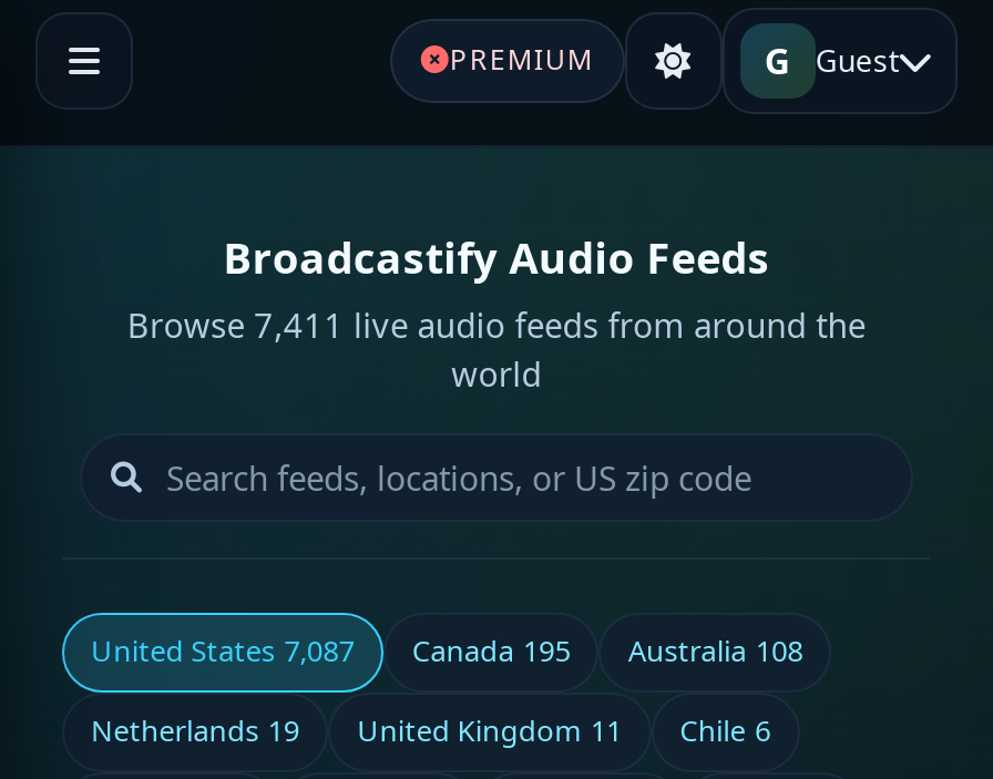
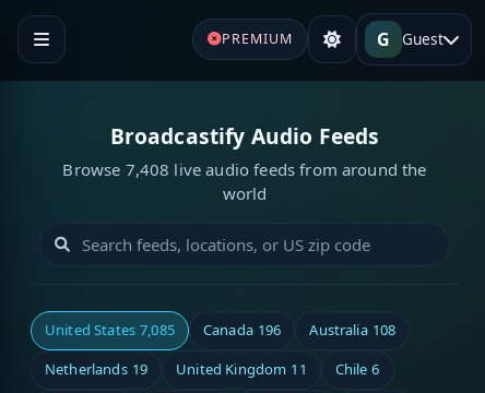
- Browse 7,411 live audio feeds from around the
+ Browse 7,408 live audio feeds from around the

- United States 7,087
+ United States 7,085

- Canada 195
+ Canada 196
